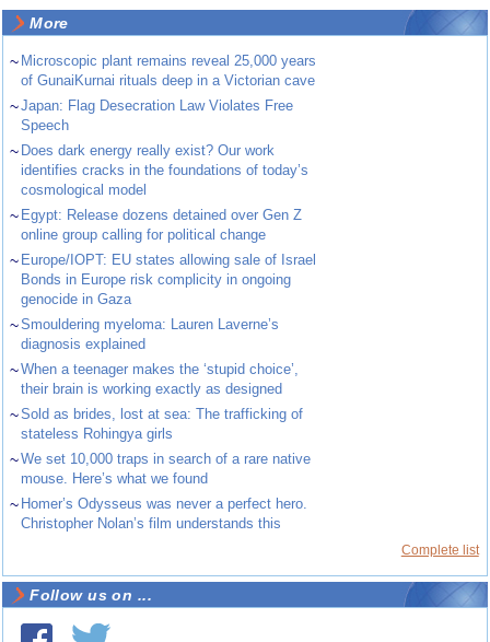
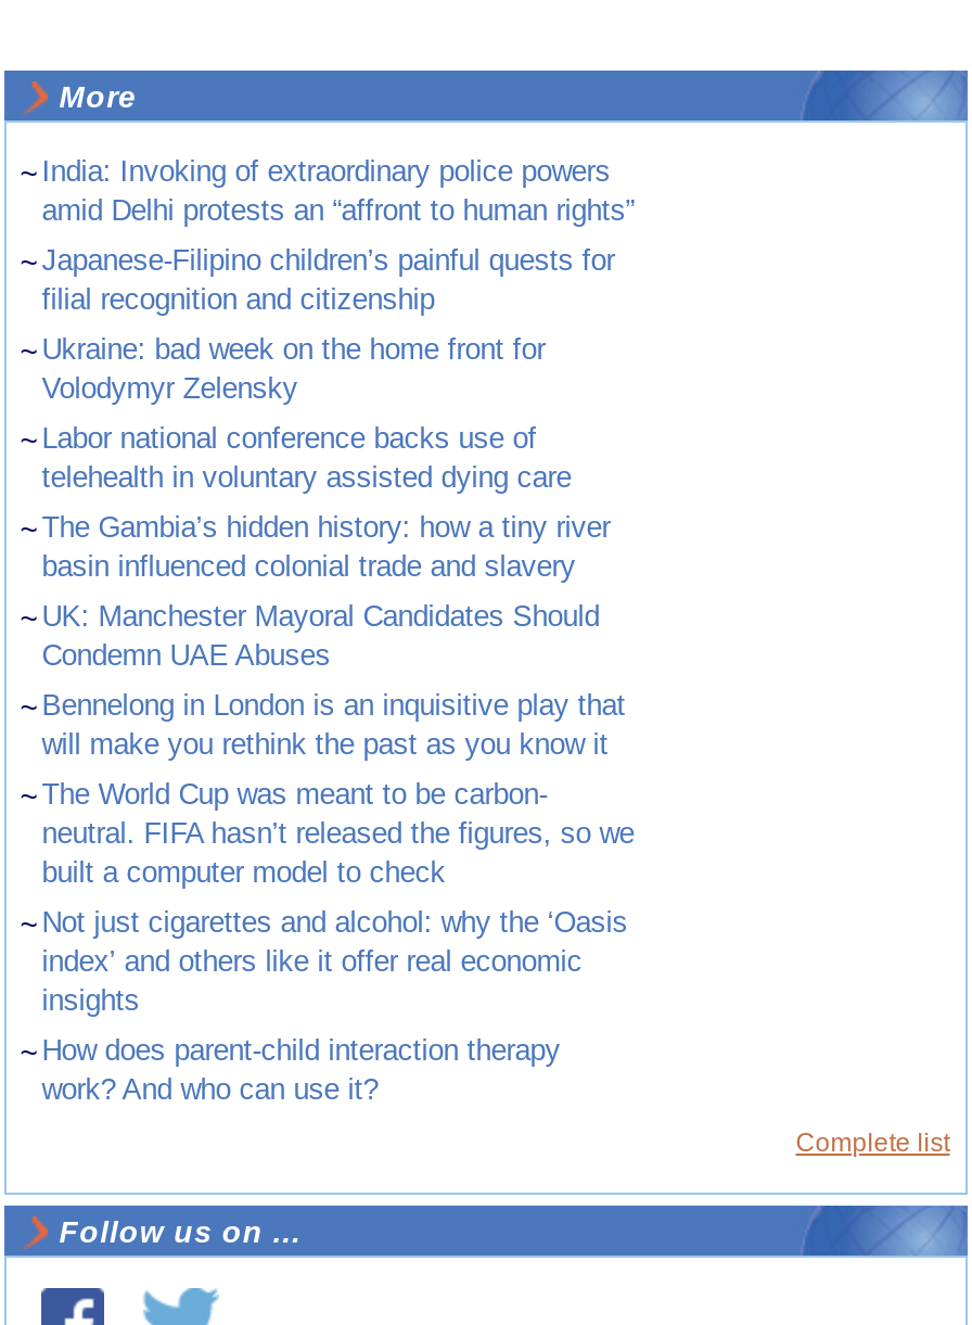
- ~ Microscopic plant remains reveal 25,000 years
- of GunaiKurnai rituals deep in a Victorian cave
+ ~ India: Invoking of extraordinary police powers
+ amid Delhi protests an “affront to human rights”

- ~ Japan: Flag Desecration Law Violates Free
- Speech
+ ~ Japanese-Filipino children’s painful quests for
+ filial recognition and citizenship

- ~ Does dark energy really exist? Our work
- identifies cracks in the foundations of today’s
- cosmological model
+ ~ Ukraine: bad week on the home front for
+ Volodymyr Zelensky

- ~ Egypt: Release dozens detained over Gen Z
- online group calling for political change
+ ~ Labor national conference backs use of
+ telehealth in voluntary assisted dying care

- ~ Europe/IOPT: EU states allowing sale of Israel
- Bonds in Europe risk complicity in ongoing
- genocide in Gaza
+ ~ The Gambia’s hidden history: how a tiny river
+ basin influenced colonial trade and slavery

- ~ Smouldering myeloma: Lauren Laverne’s
- diagnosis explained
+ ~ UK: Manchester Mayoral Candidates Should
+ Condemn UAE Abuses

- ~ When a teenager makes the ‘stupid choice’,
- their brain is working exactly as designed
+ ~ Bennelong in London is an inquisitive play that
+ will make you rethink the past as you know it

- ~ Sold as brides, lost at sea: The trafficking of
- stateless Rohingya girls
+ ~ The World Cup was meant to be carbon-
+ neutral. FIFA hasn’t released the figures, so we
+ built a computer model to check

- ~ We set 10,000 traps in search of a rare native
- mouse. Here’s what we found
+ ~ Not just cigarettes and alcohol: why the ‘Oasis
+ index’ and others like it offer real economic
+ insights

- ~ Homer’s Odysseus was never a perfect hero.
- Christopher Nolan’s film understands this
+ ~ How does parent-child interaction therapy
+ work? And who can use it?
